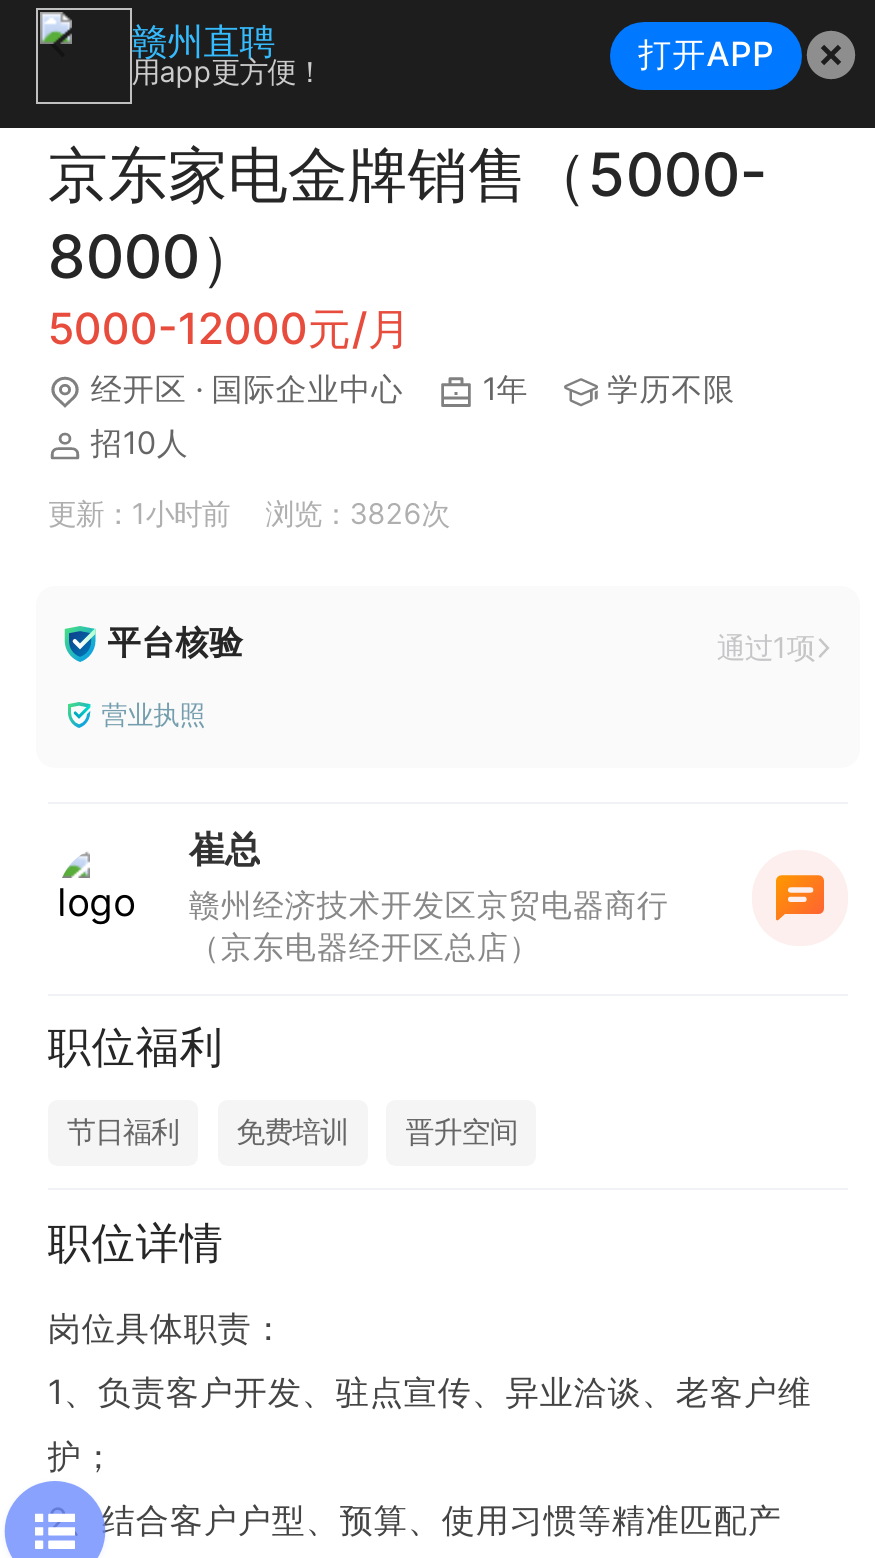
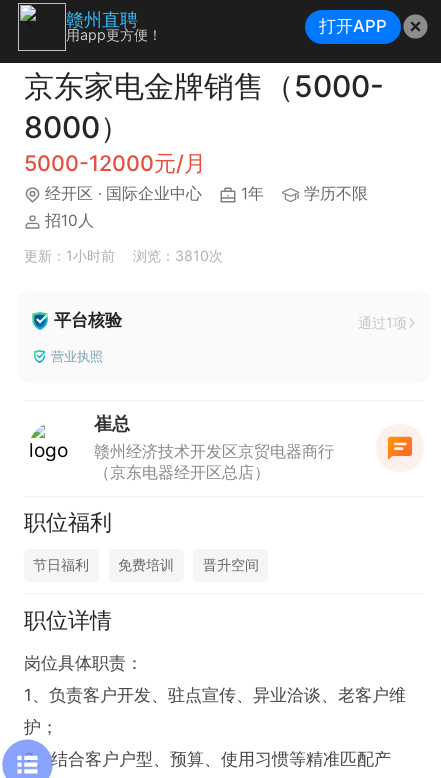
- 更新：1小时前 浏览：3826次
+ 更新：1小时前 浏览：3810次
